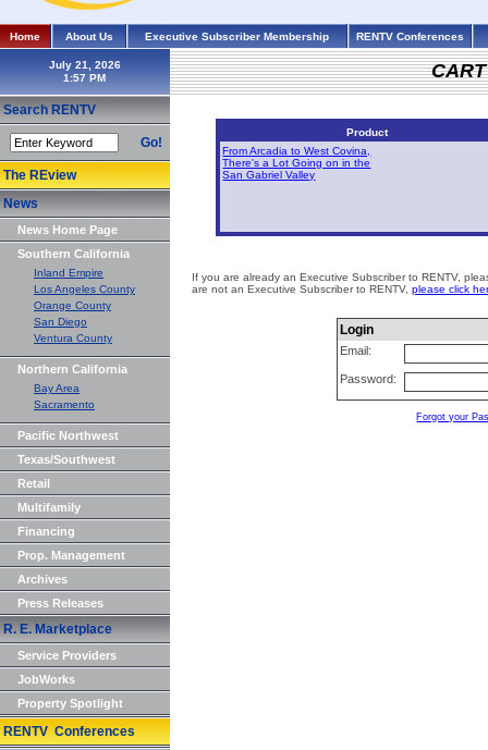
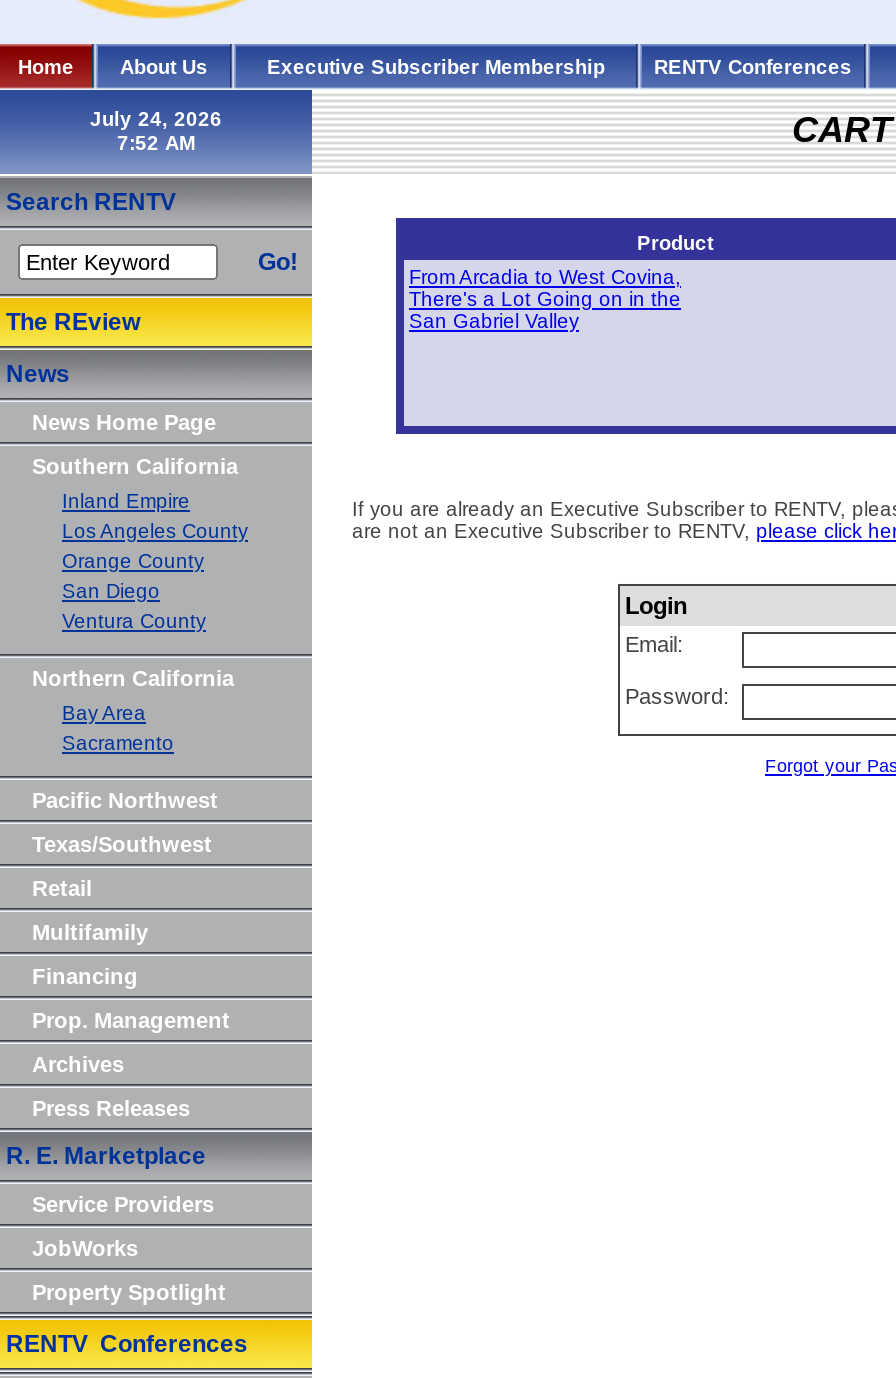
- July 21, 2026
+ July 24, 2026
